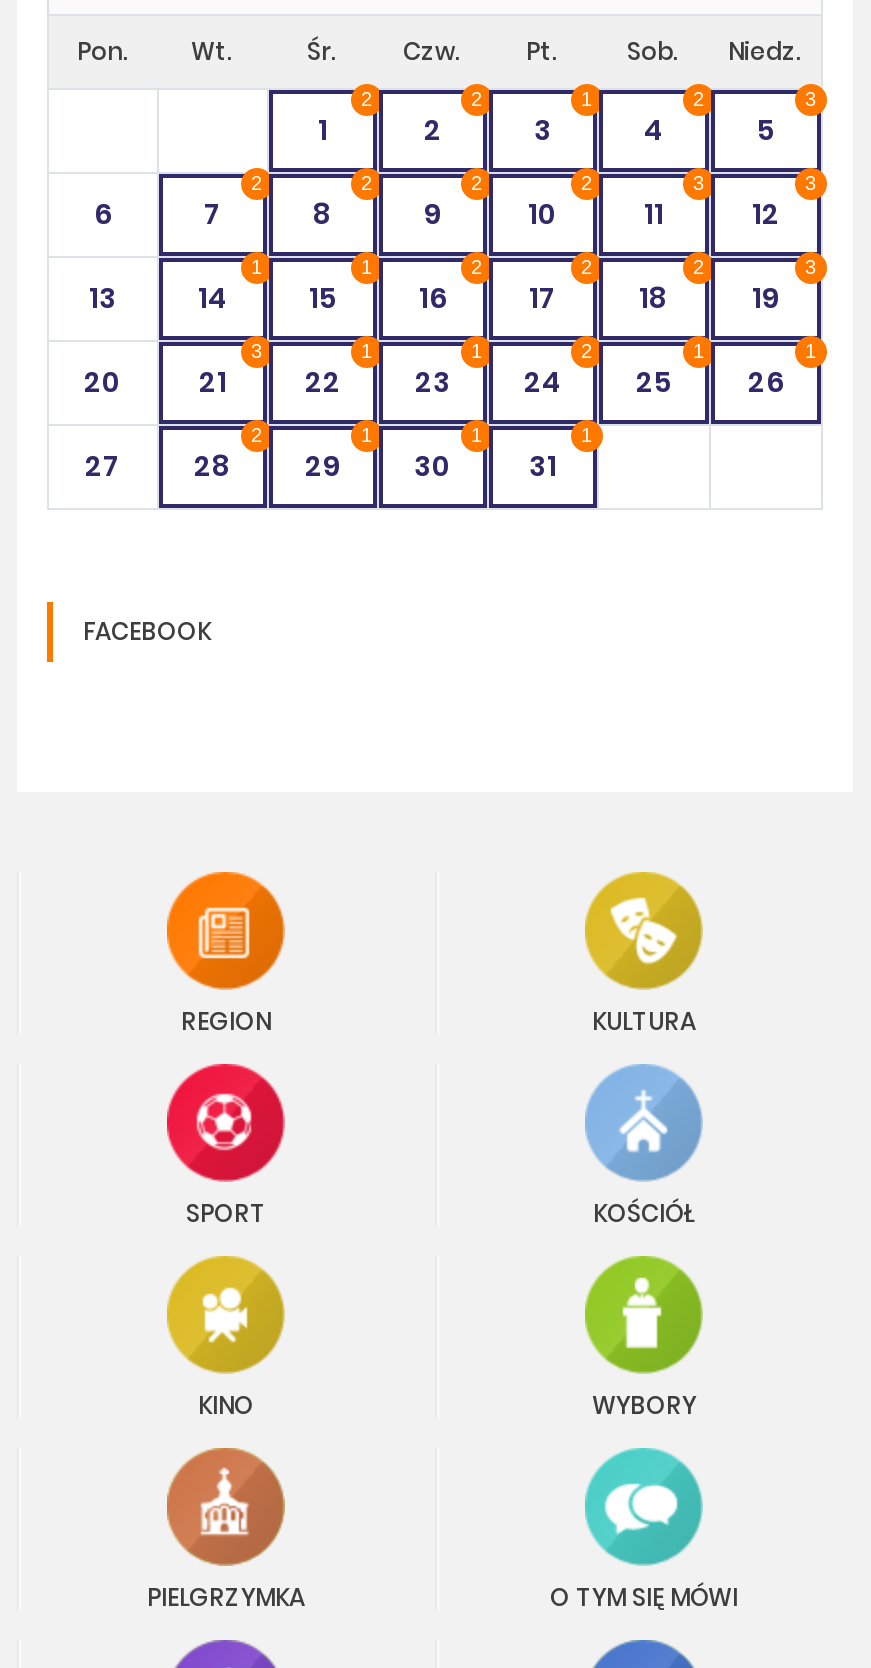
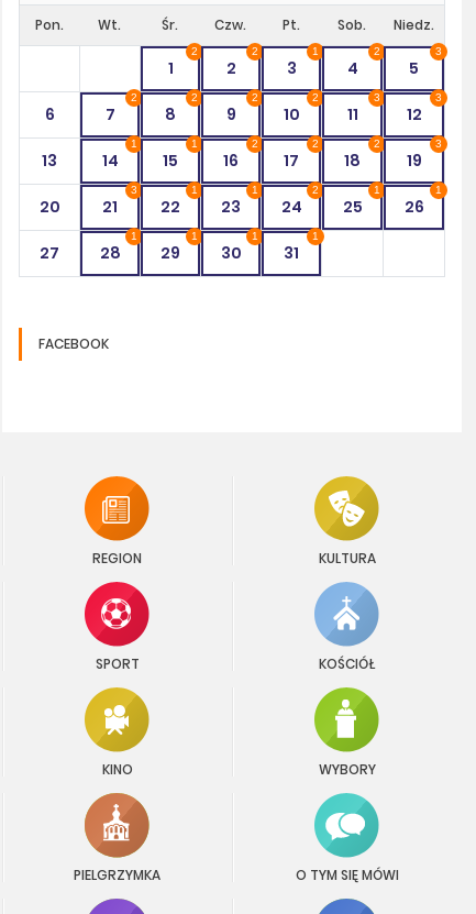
- 2
+ 1
